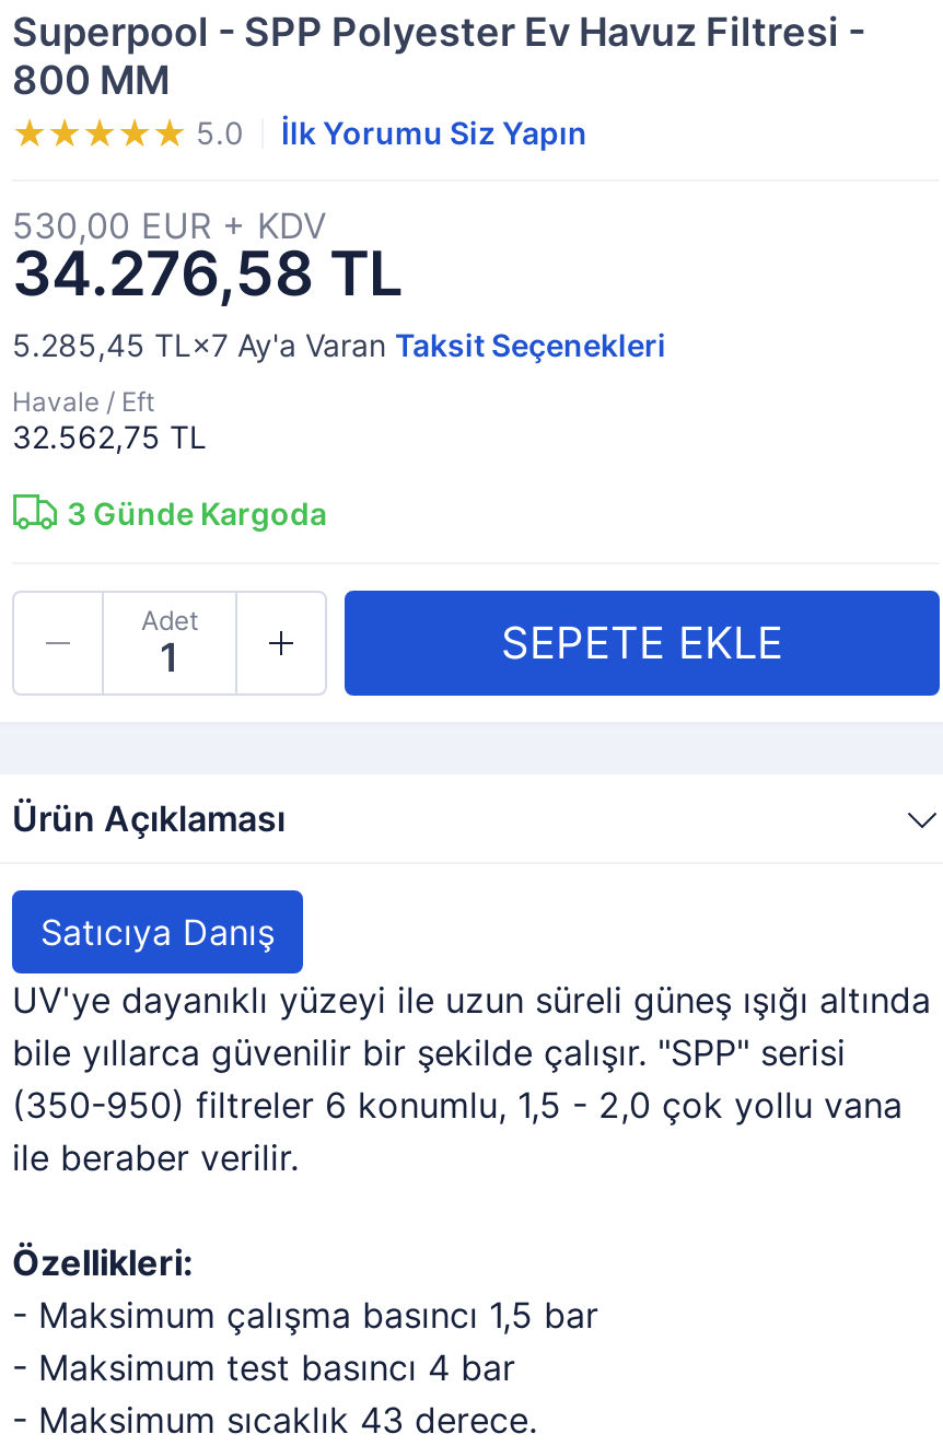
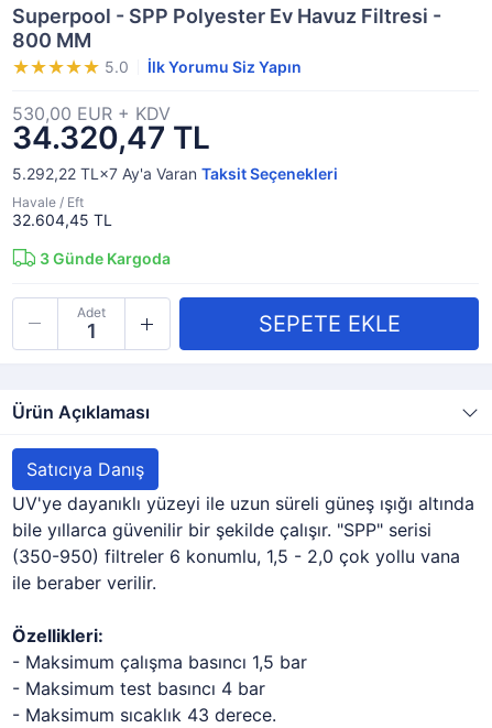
- 34.276,58 TL
+ 34.320,47 TL

- 5.285,45 TL×7 Ay'a Varan Taksit Seçenekleri
+ 5.292,22 TL×7 Ay'a Varan Taksit Seçenekleri

- 32.562,75 TL
+ 32.604,45 TL
